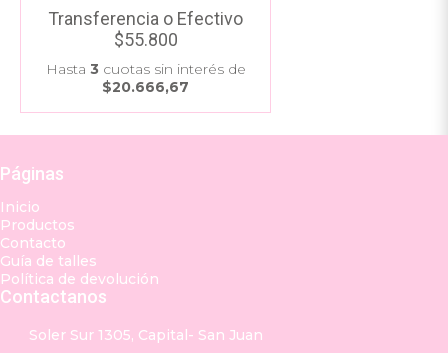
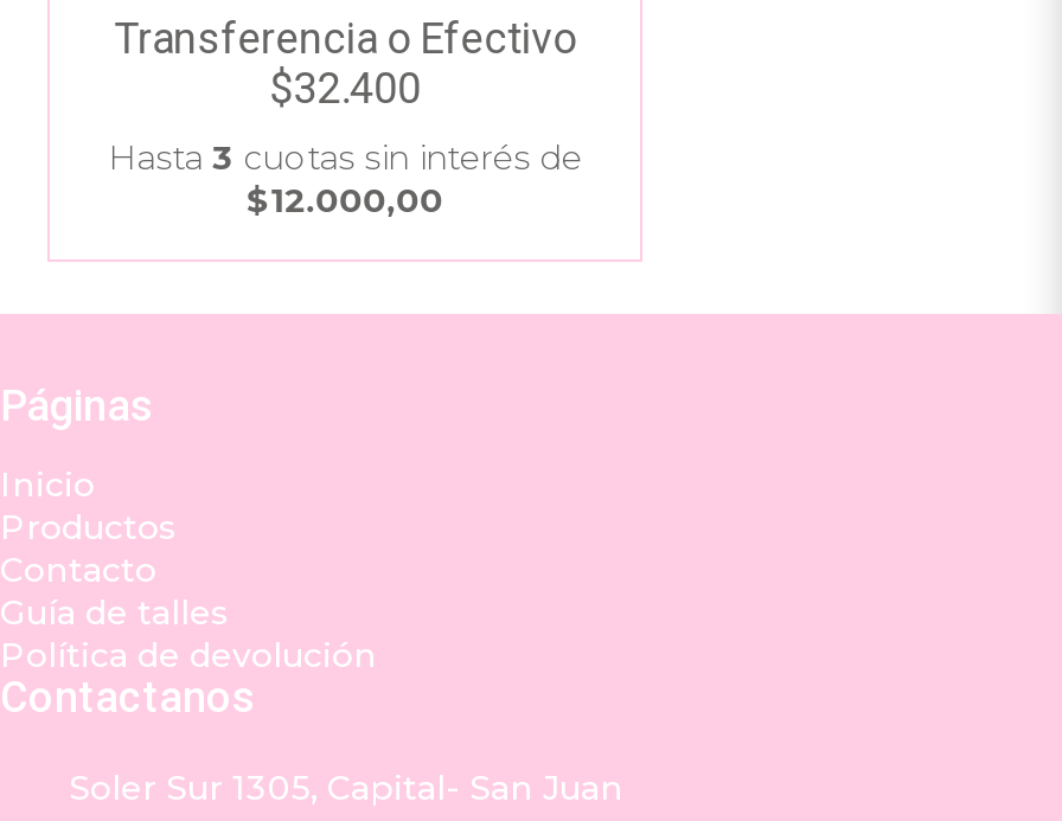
- $55.800
+ $32.400

- $20.666,67
+ $12.000,00
